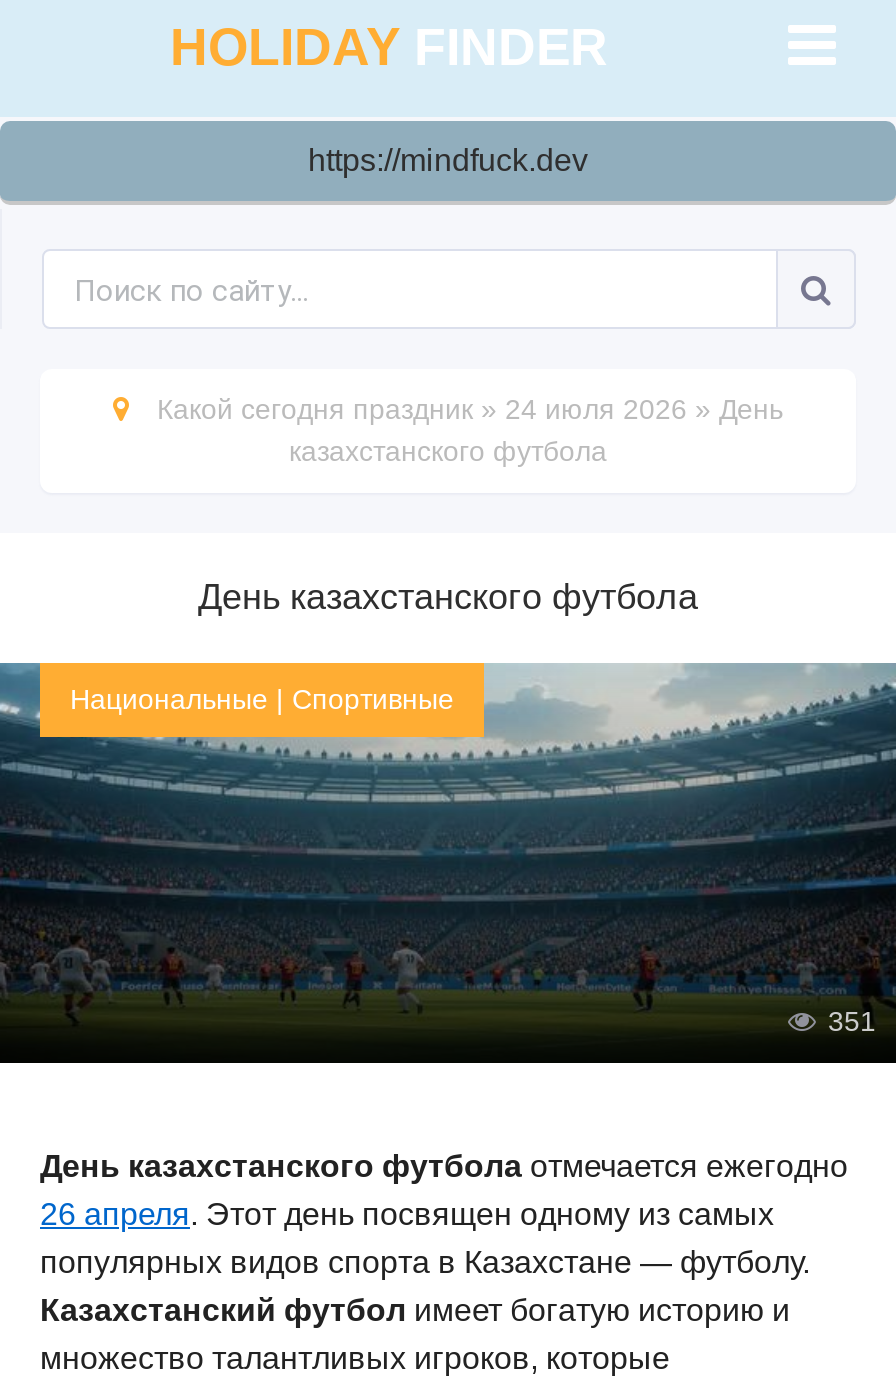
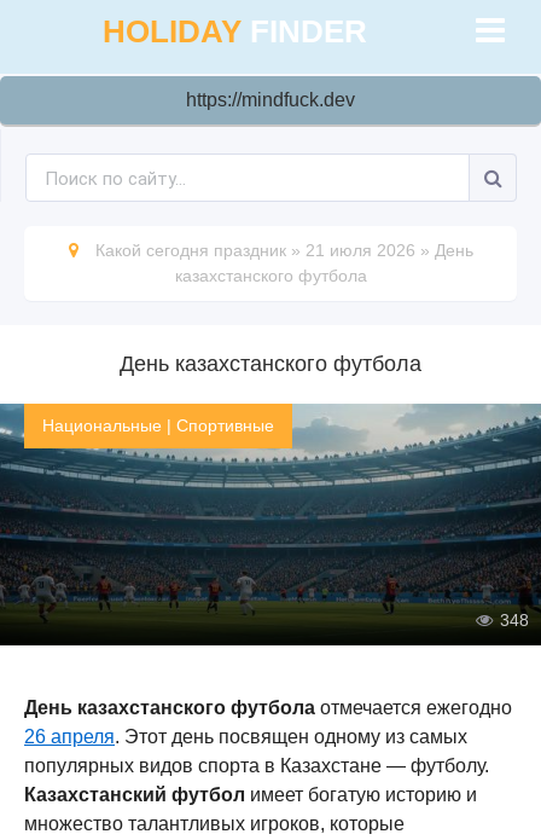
- Какой сегодня праздник » 24 июля 2026 » День
+ Какой сегодня праздник » 21 июля 2026 » День

- 351
+ 348
